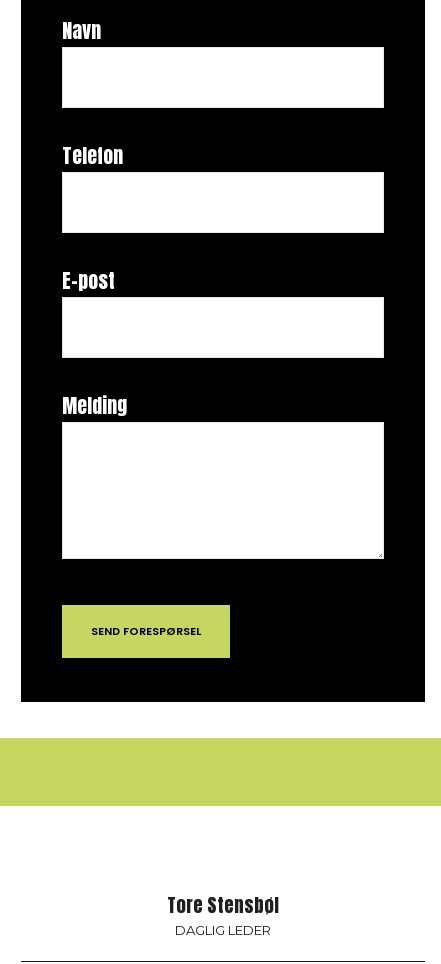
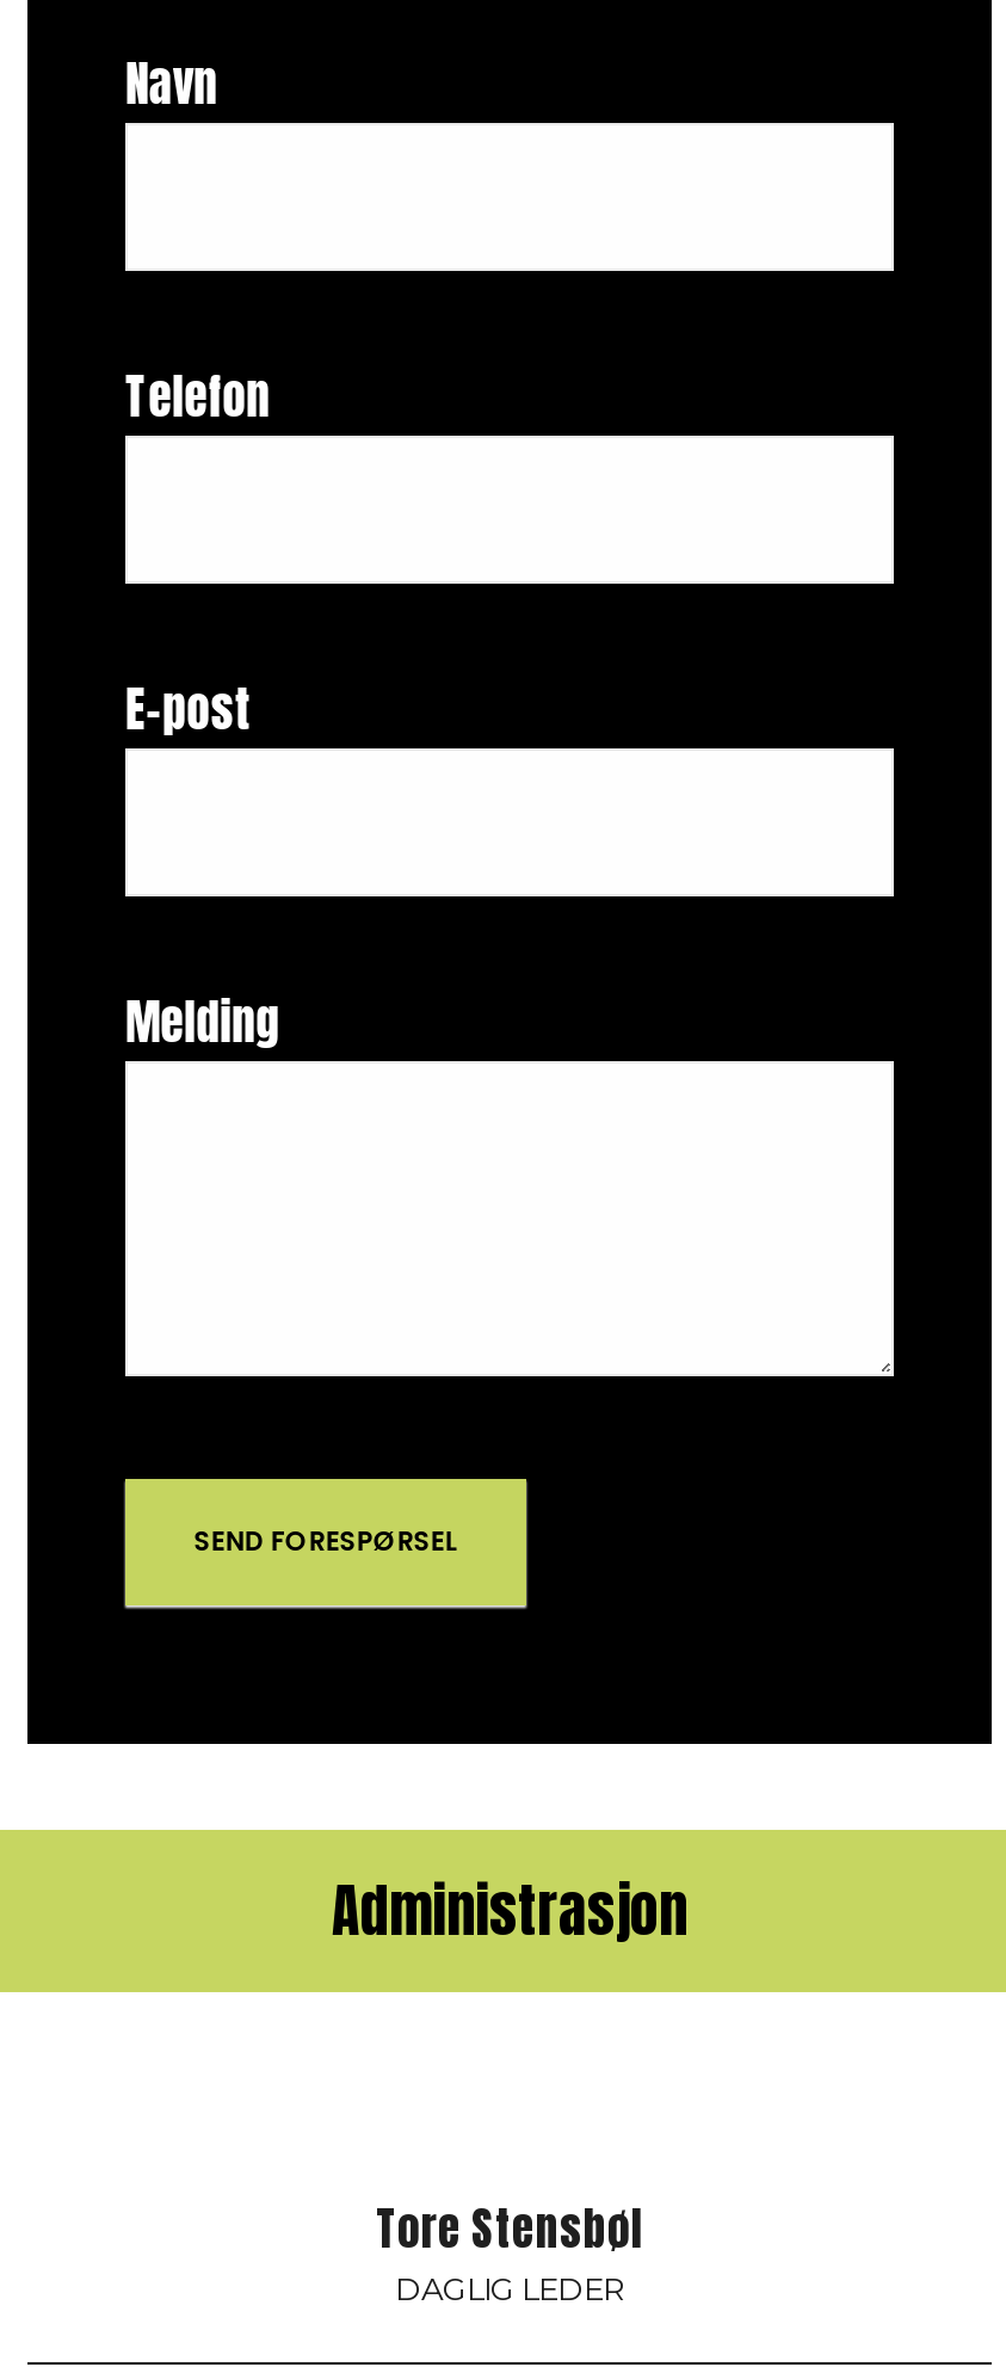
+ Administrasjon
